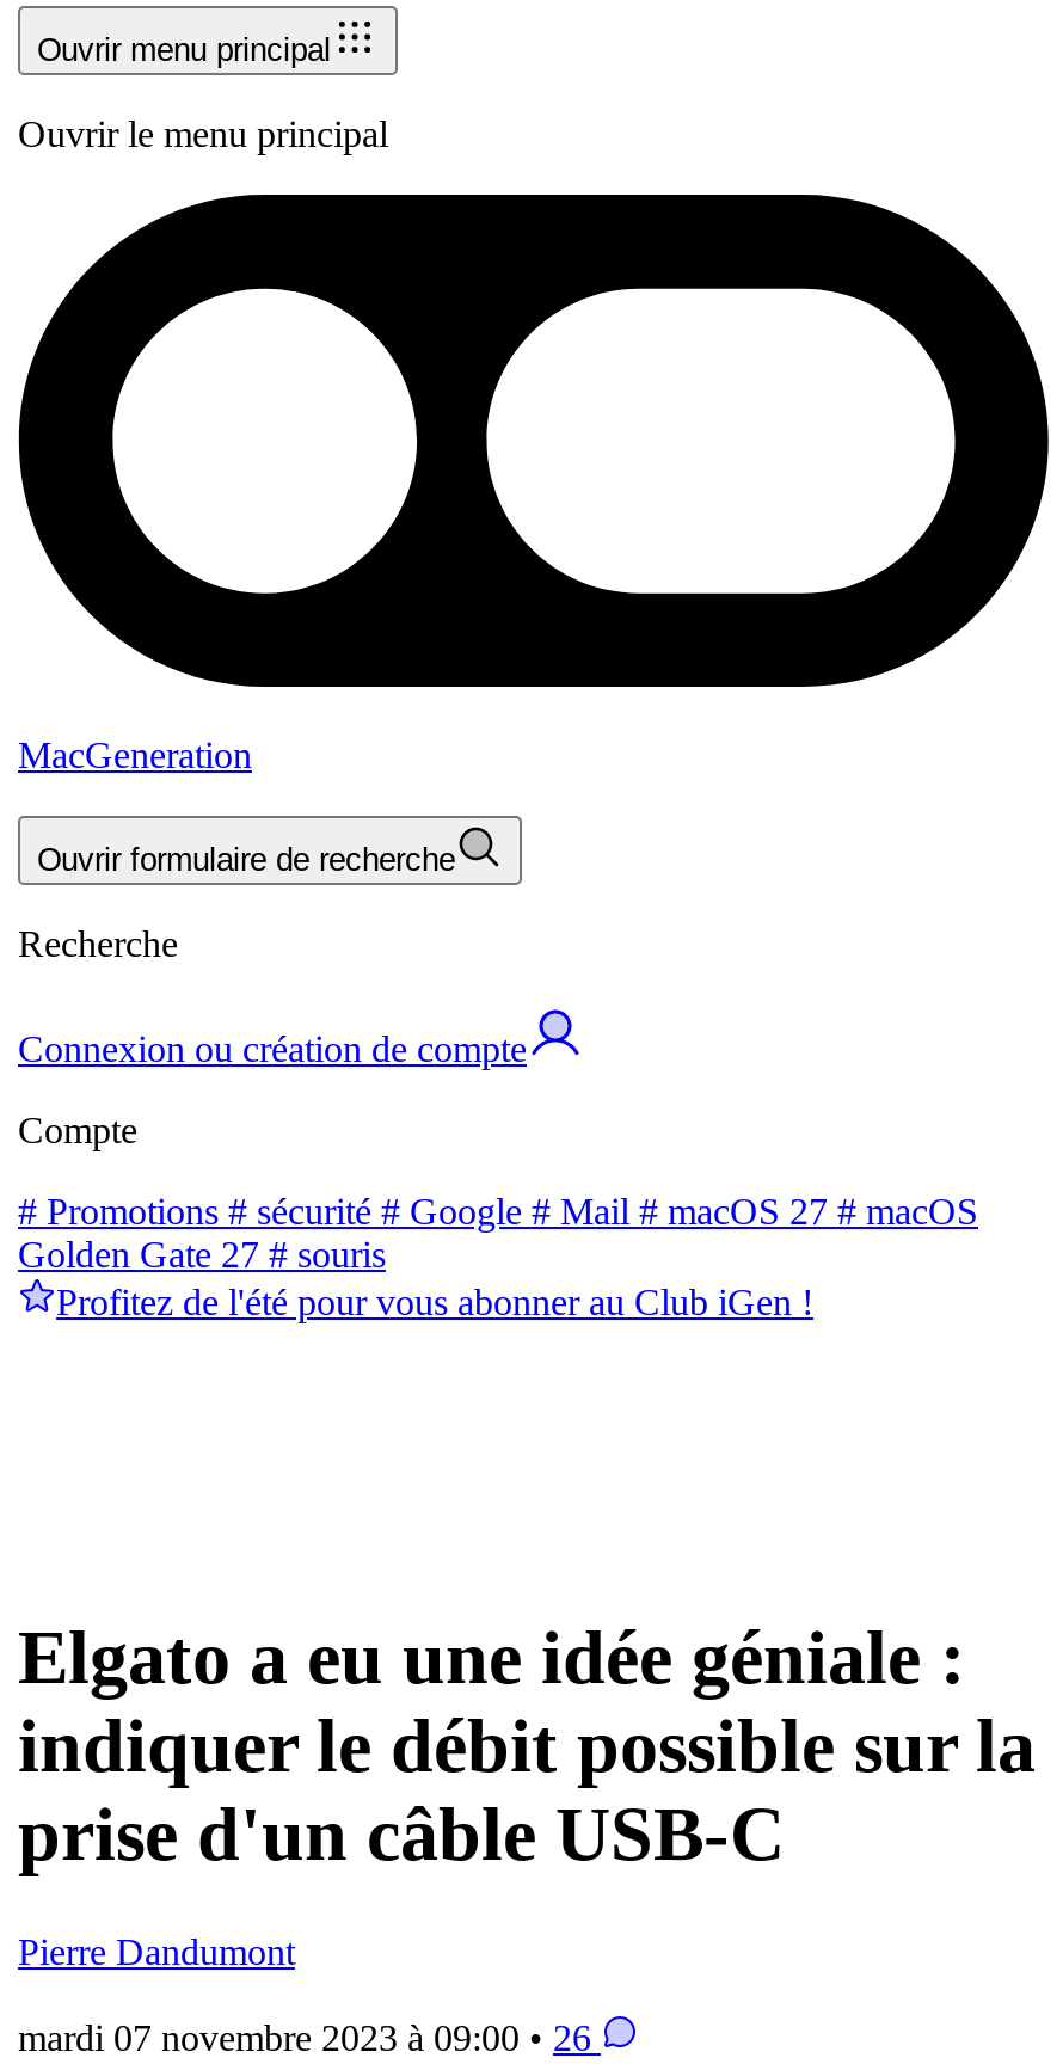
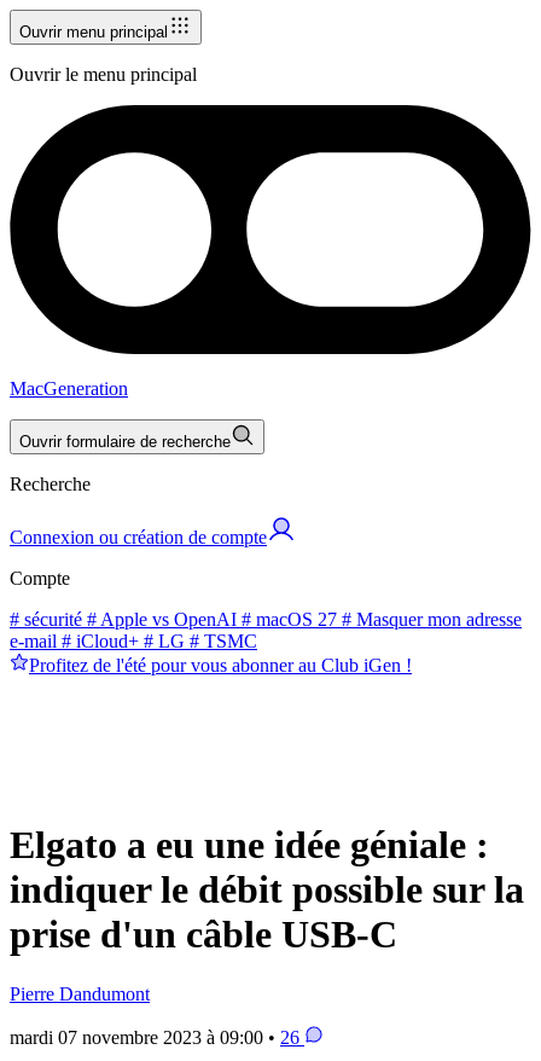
- # Promotions # sécurité # Google # Mail # macOS 27 # macOS
- Golden Gate 27 # souris
+ # sécurité # Apple vs OpenAI # macOS 27 # Masquer mon adresse
+ e-mail # iCloud+ # LG # TSMC
